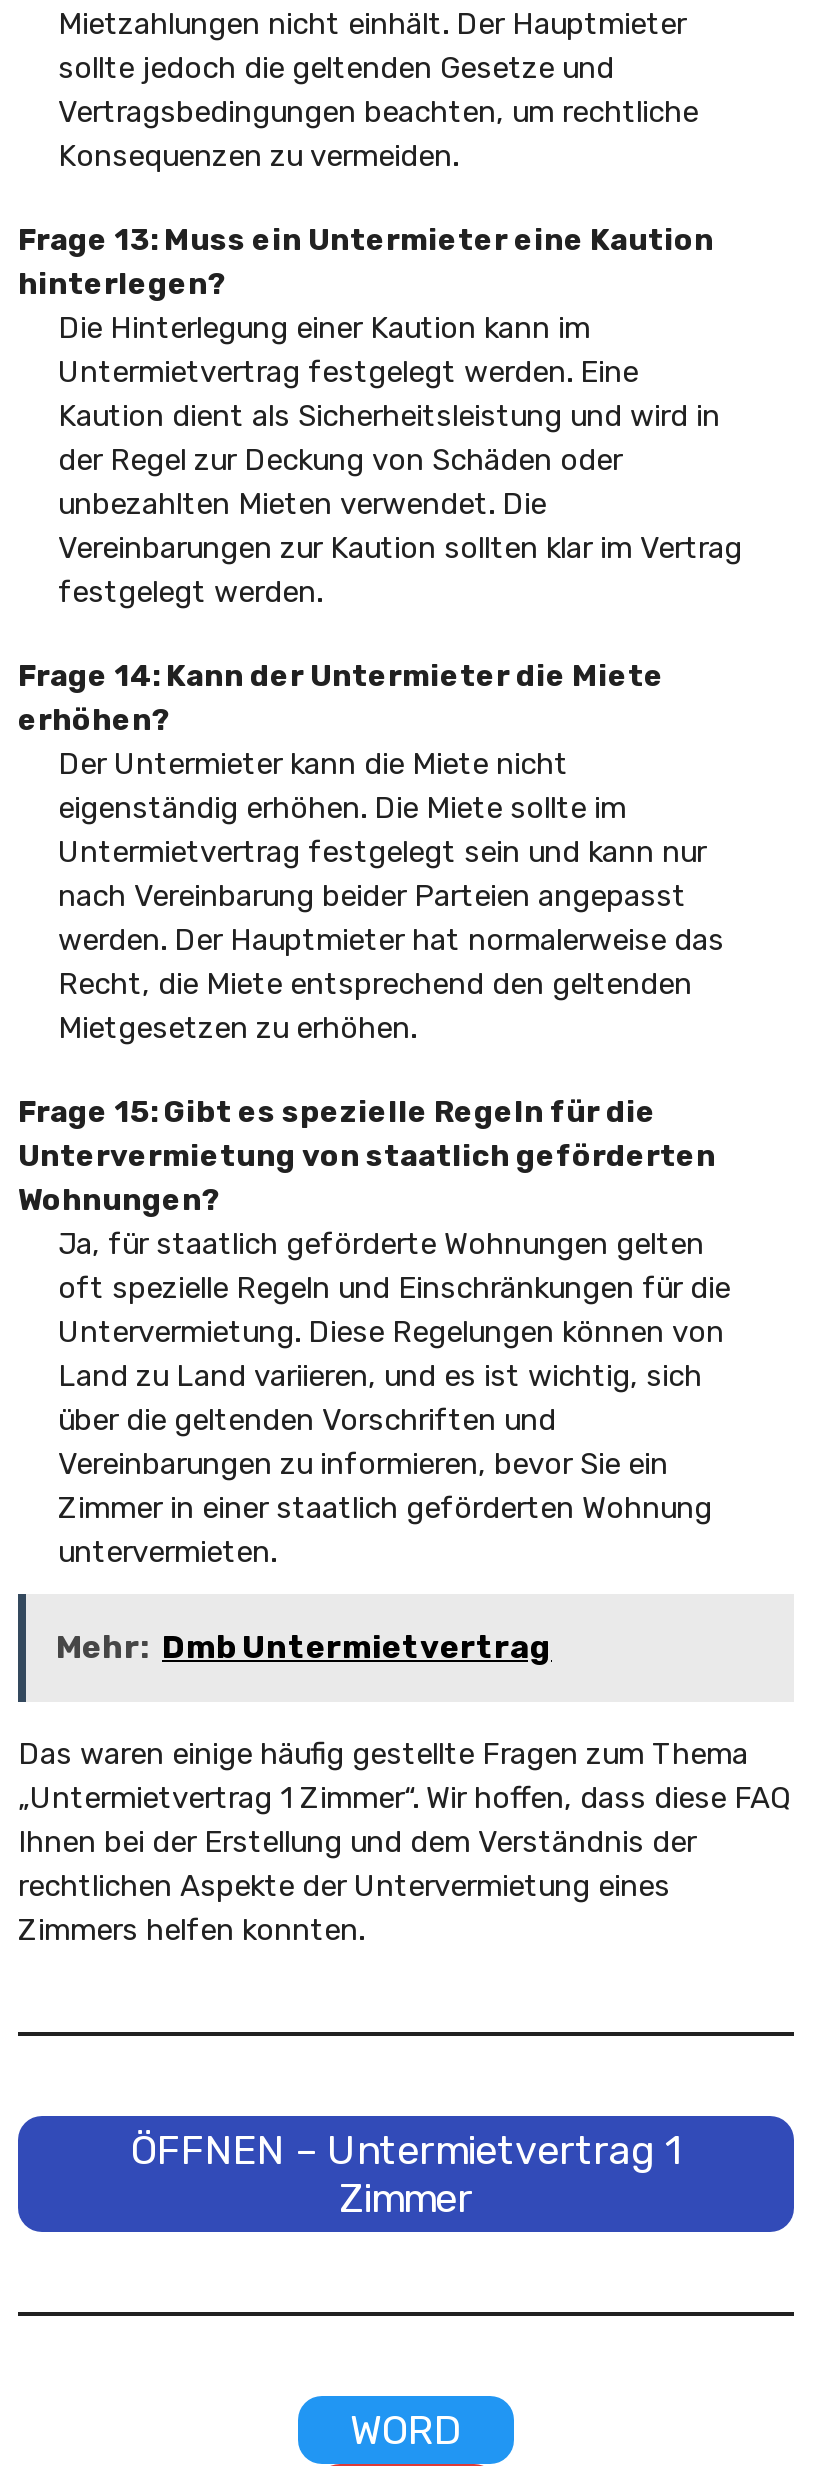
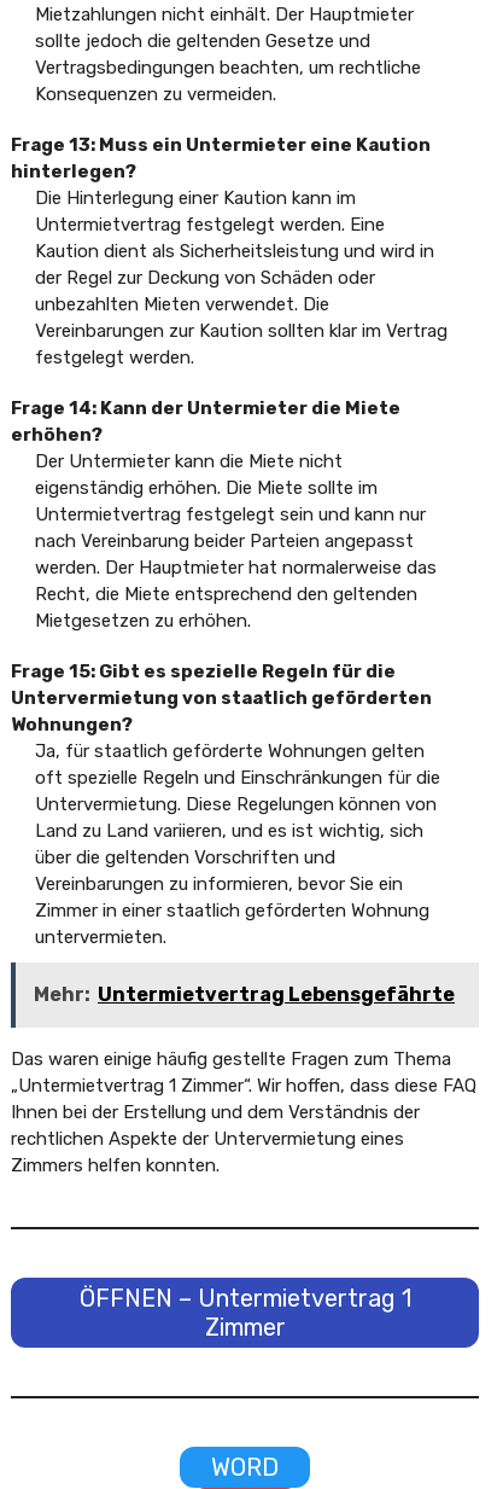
- Mehr: Dmb Untermietvertrag
+ Mehr: Untermietvertrag Lebensgefährte
